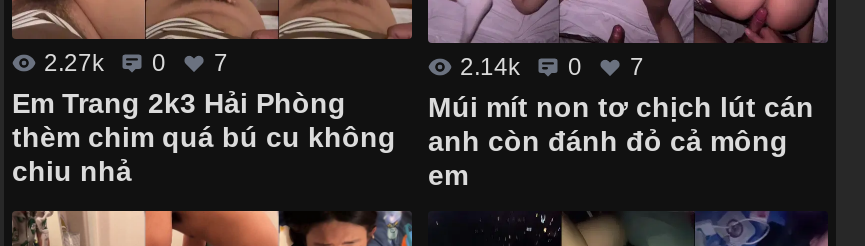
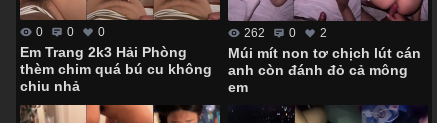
- 2.27k

- 7
+ 0
+ 0

- 2.14k
+ 262

- 7
+ 2
